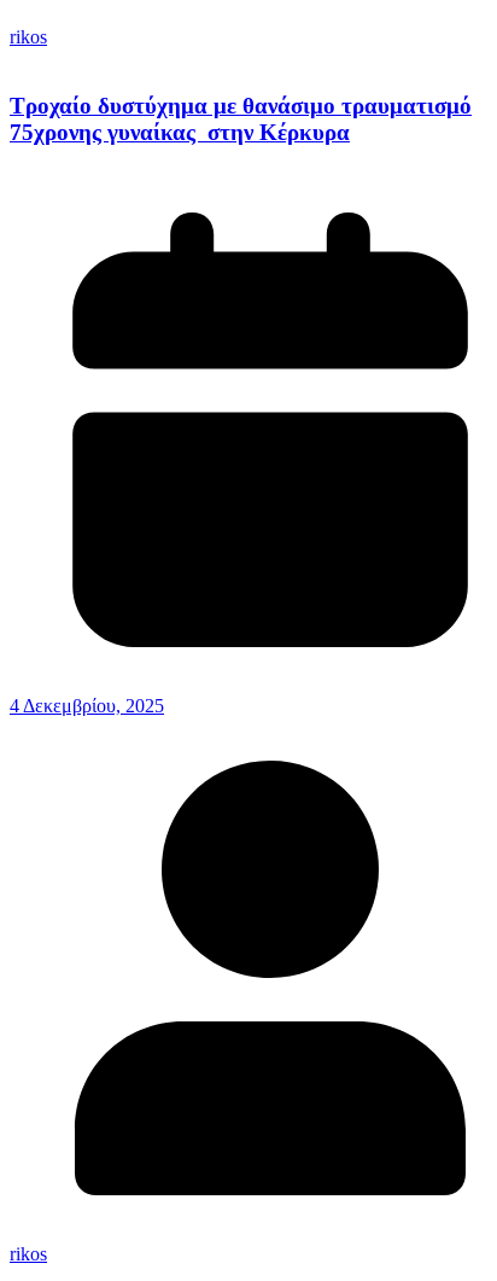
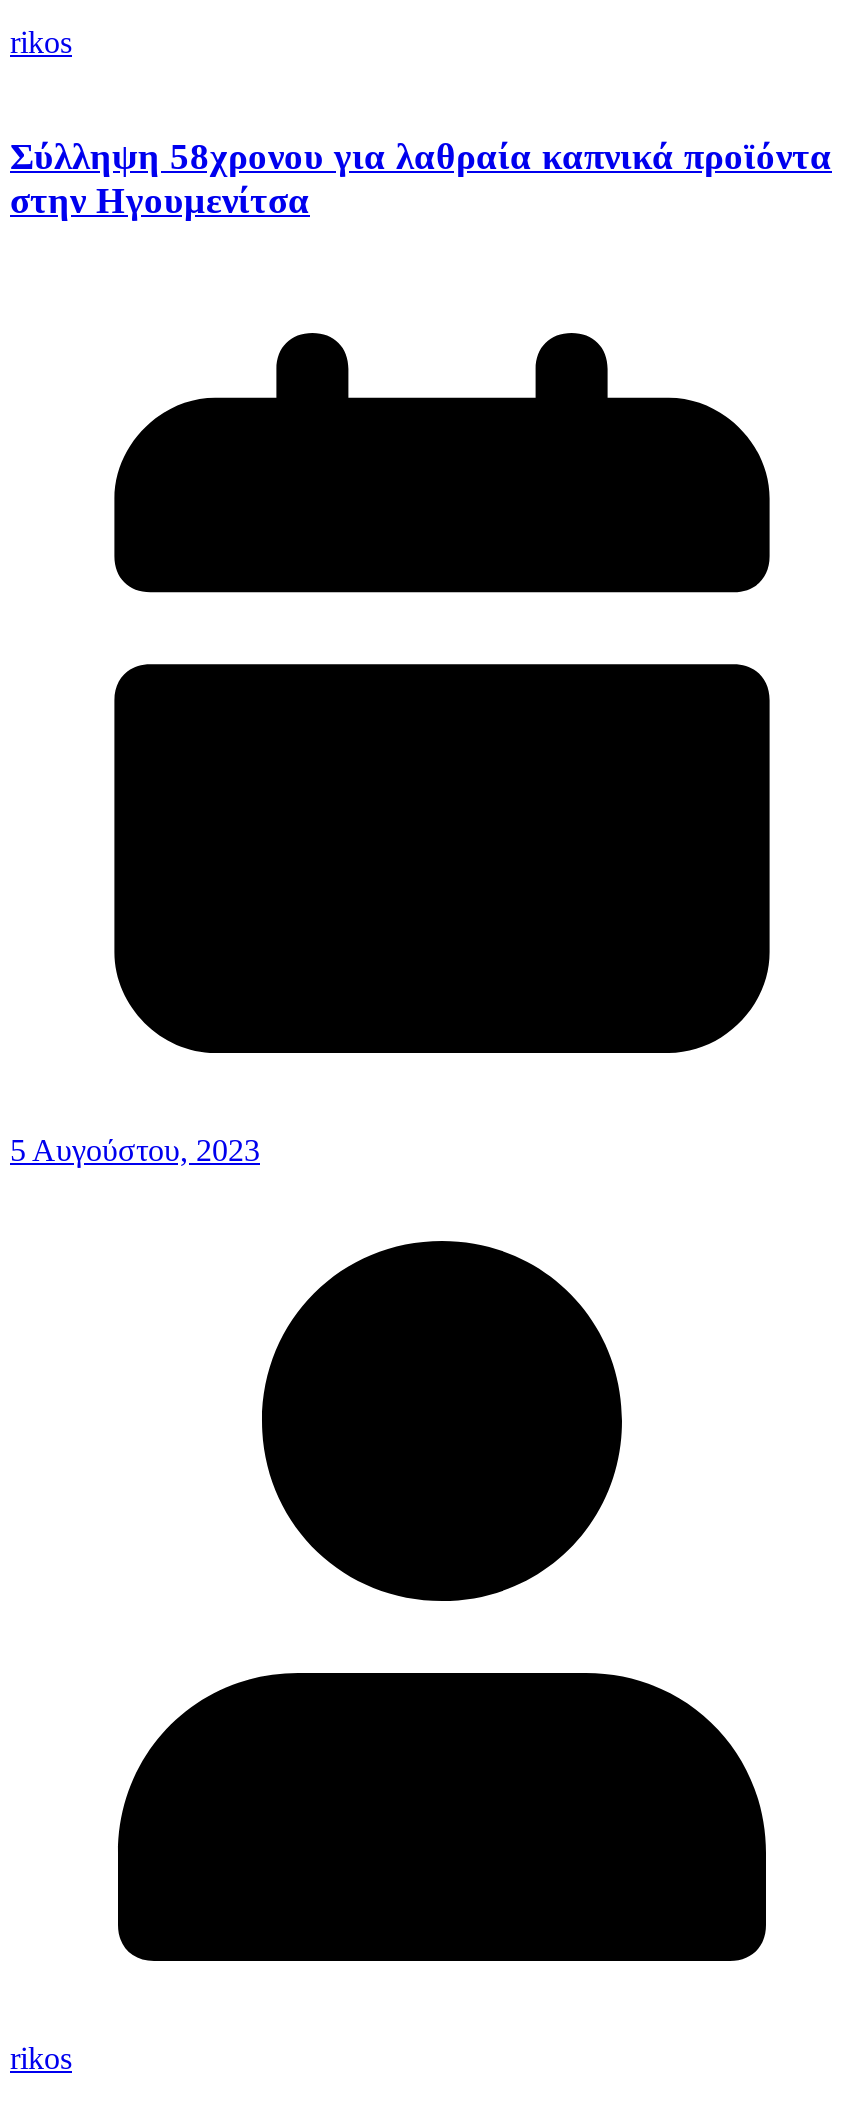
- Τροχαίο δυστύχημα με θανάσιμο τραυματισμό
- 75χρονης γυναίκας στην Κέρκυρα
+ Σύλληψη 58χρονου για λαθραία καπνικά προϊόντα
+ στην Ηγουμενίτσα

- 4 Δεκεμβρίου, 2025
+ 5 Αυγούστου, 2023
